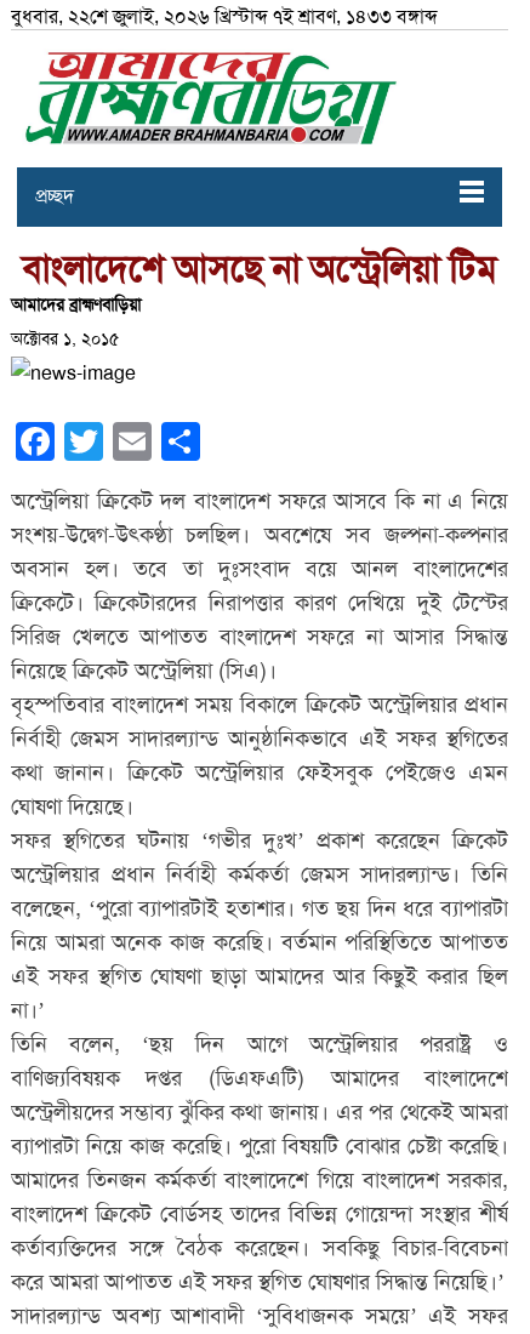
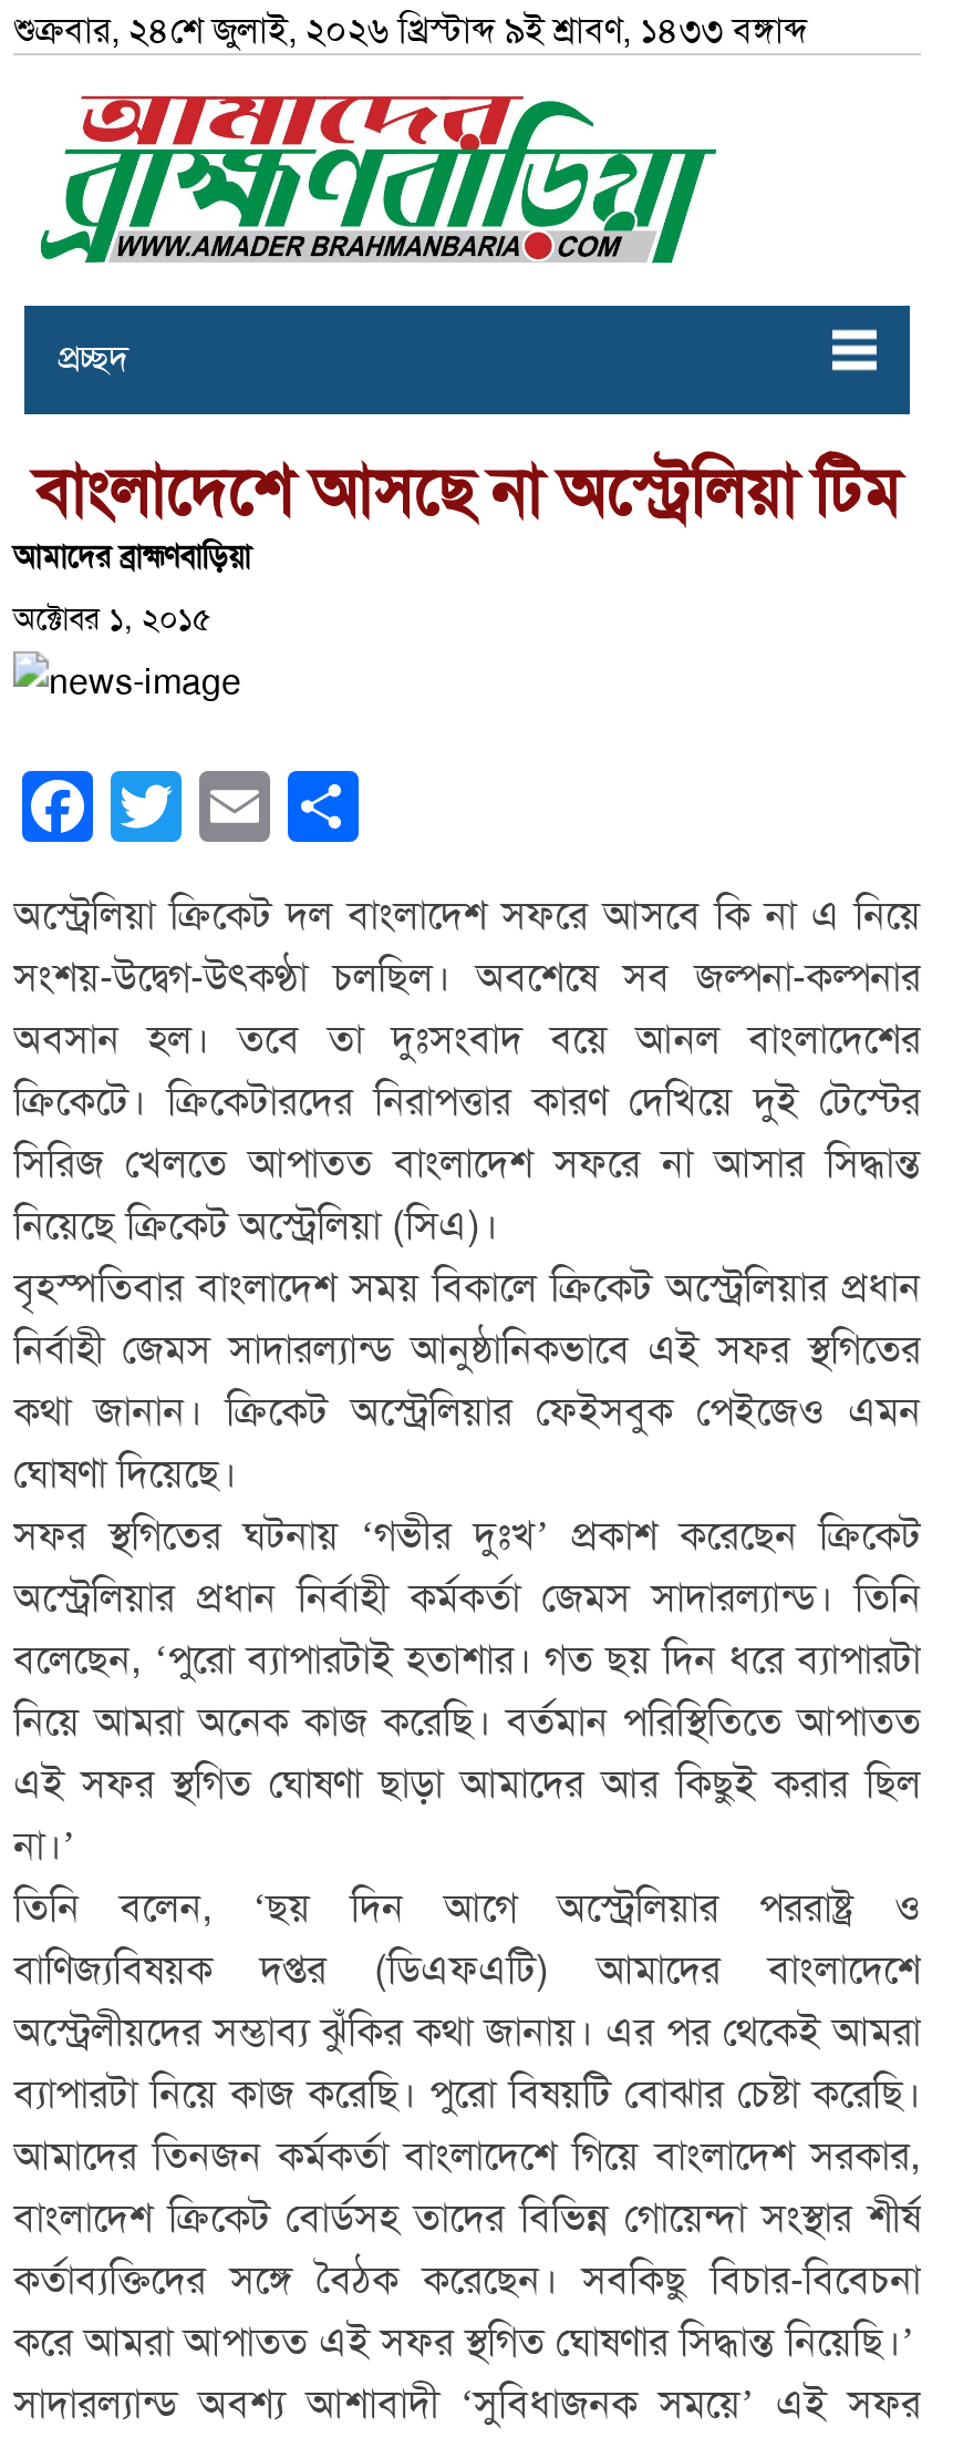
- বুধবার, ২২শে জুলাই, ২০২৬ খ্রিস্টাব্দ ৭ই শ্রাবণ, ১৪৩৩ বঙ্গাব্দ
+ শুক্রবার, ২৪শে জুলাই, ২০২৬ খ্রিস্টাব্দ ৯ই শ্রাবণ, ১৪৩৩ বঙ্গাব্দ
